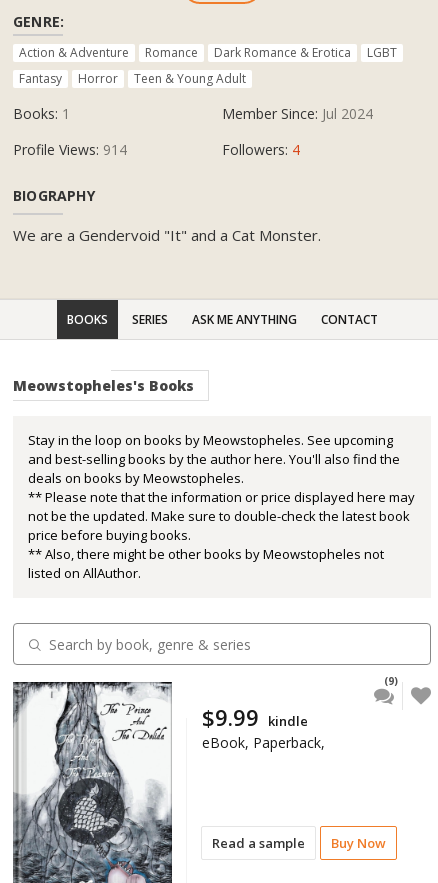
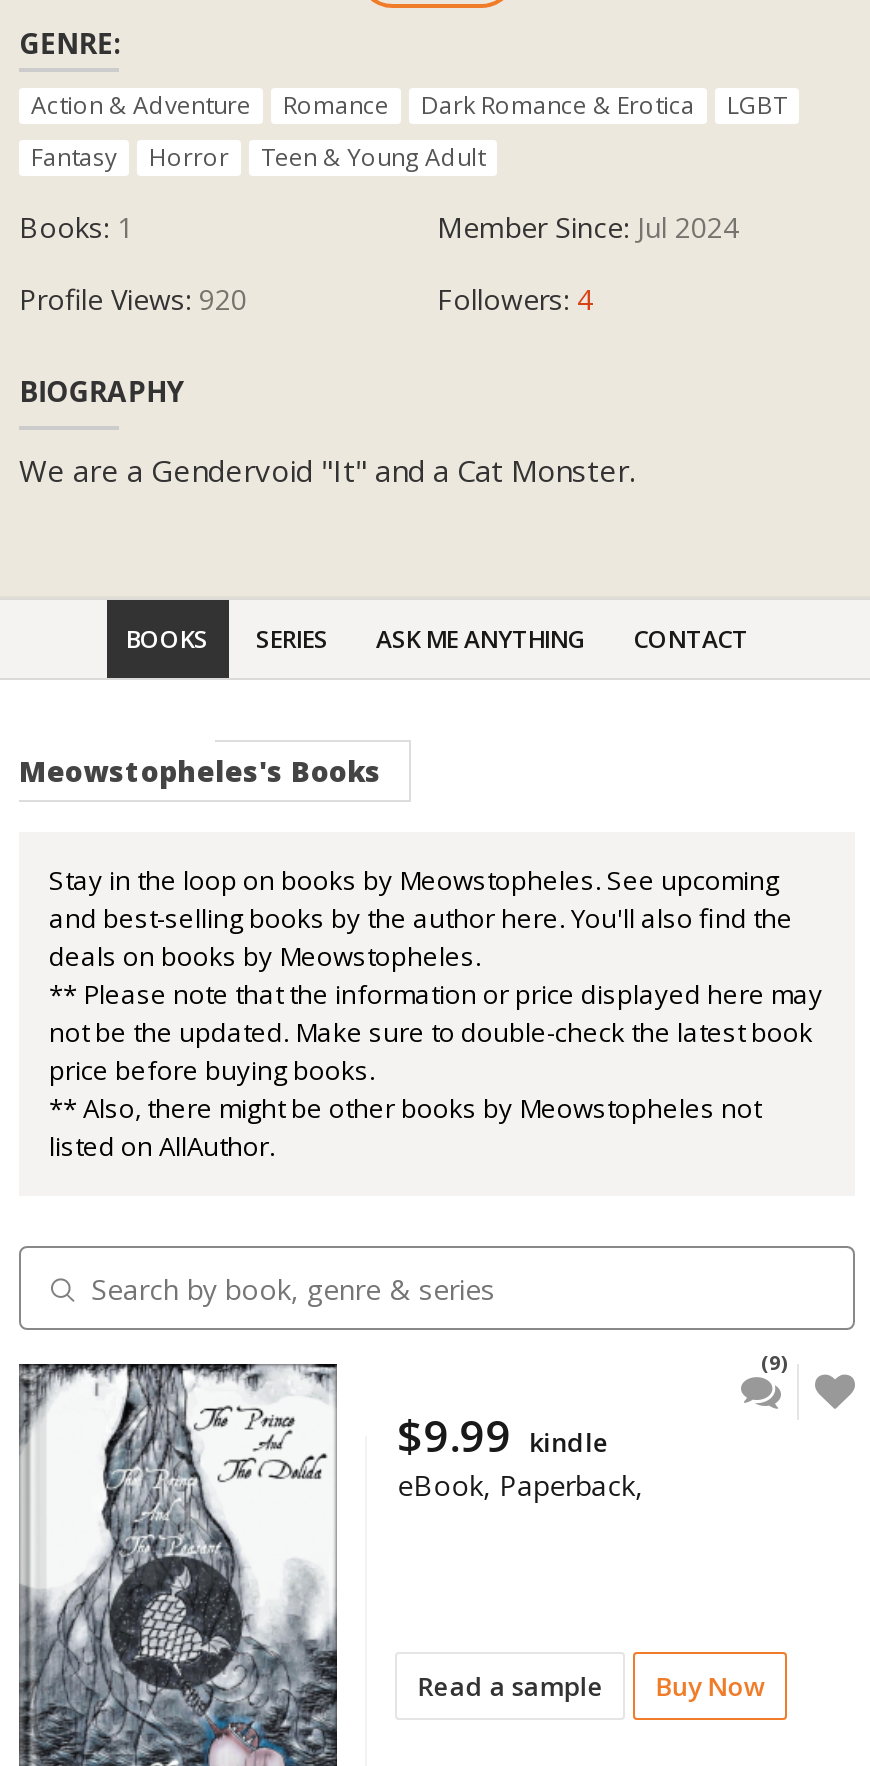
- Profile Views: 914
+ Profile Views: 920
